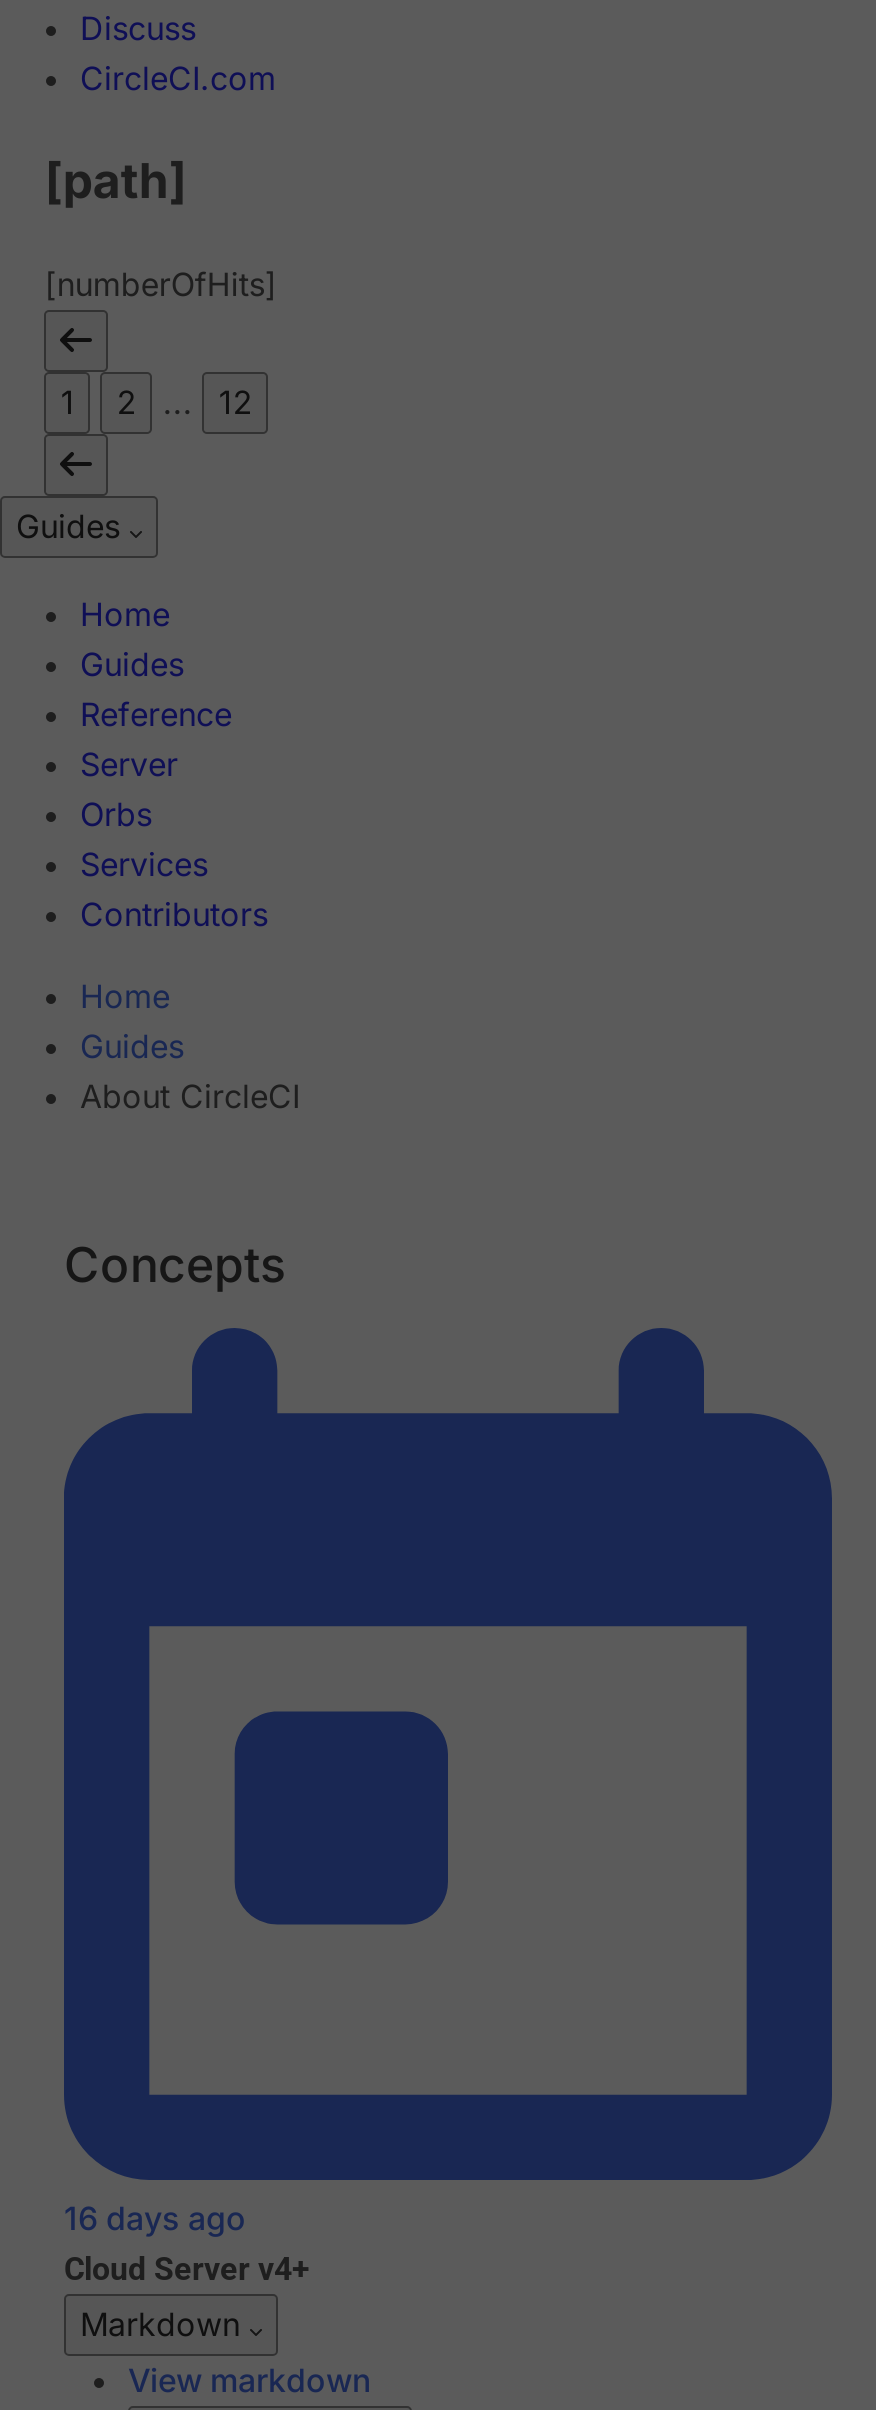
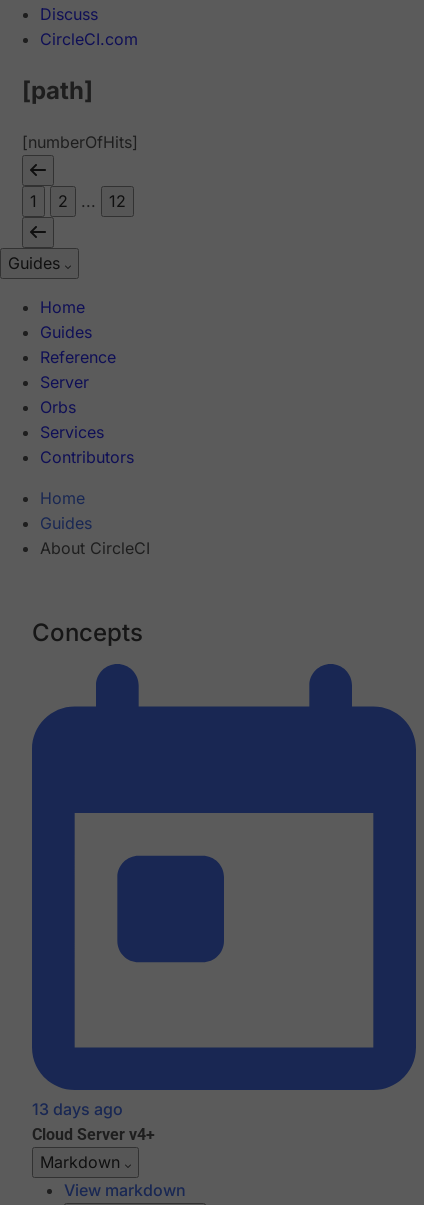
- 16 days ago
+ 13 days ago
